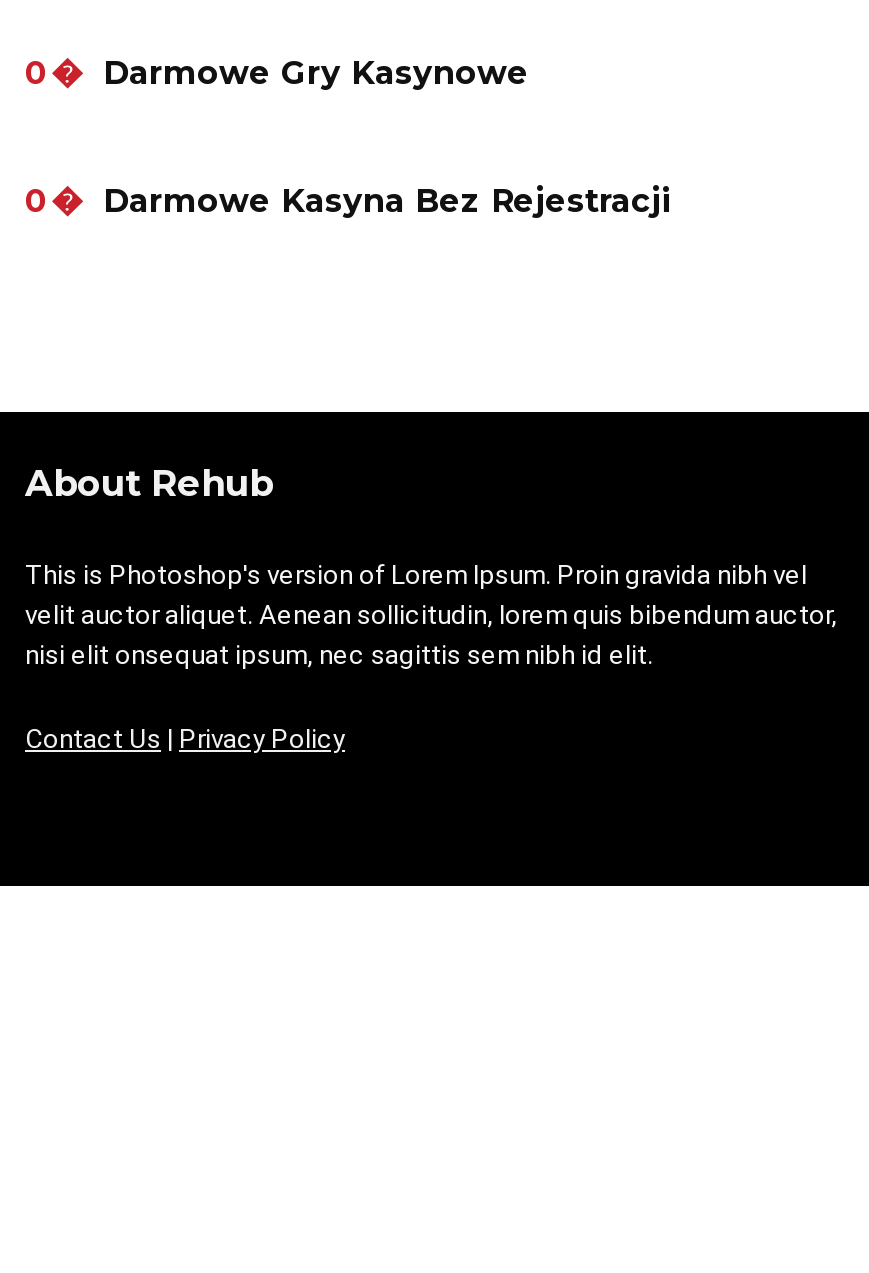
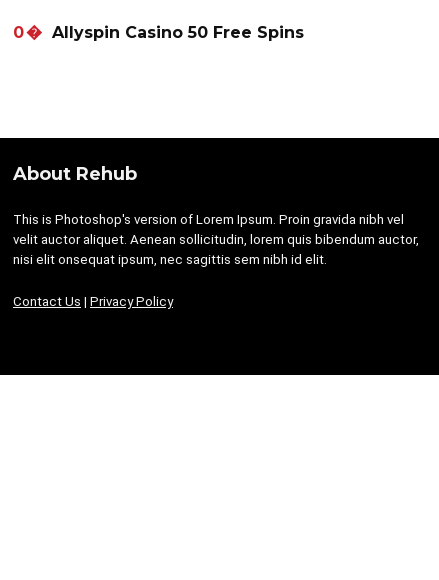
- Darmowe Gry Kasynowe
- 0
- Darmowe Kasyna Bez Rejestracji
+ Allyspin Casino 50 Free Spins
